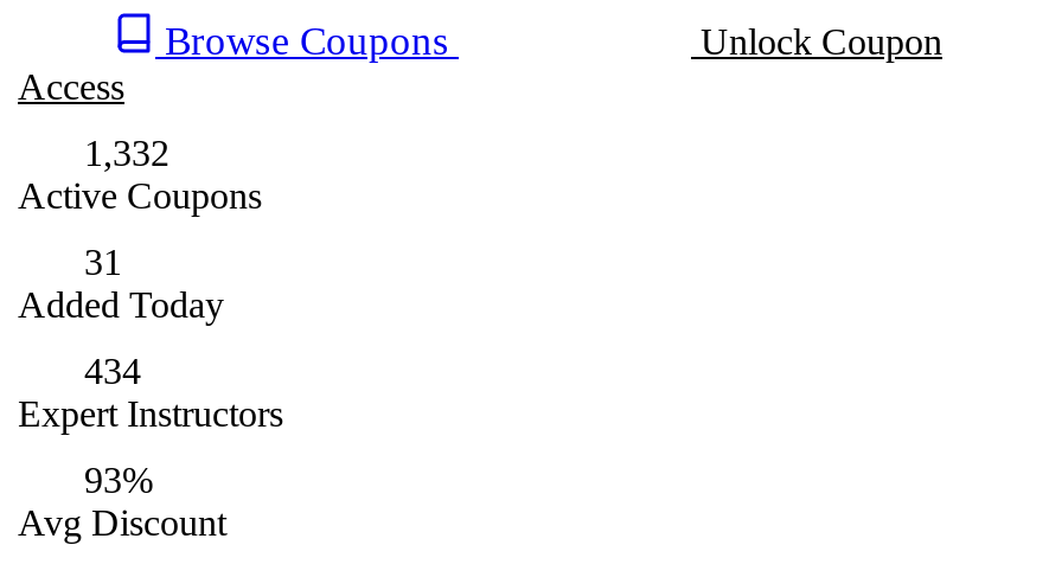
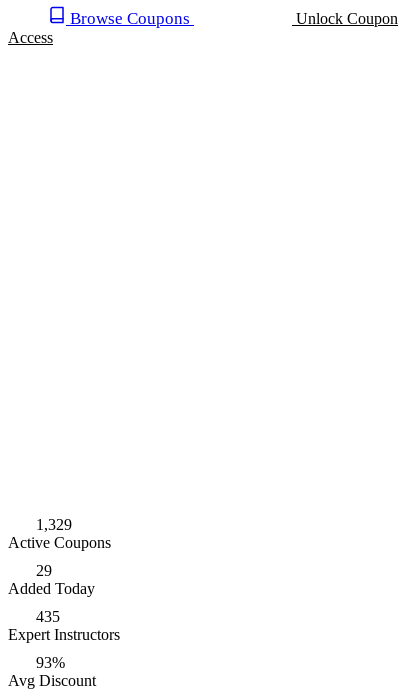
- 1,332
+ 1,329

- 31
+ 29

- 434
+ 435
